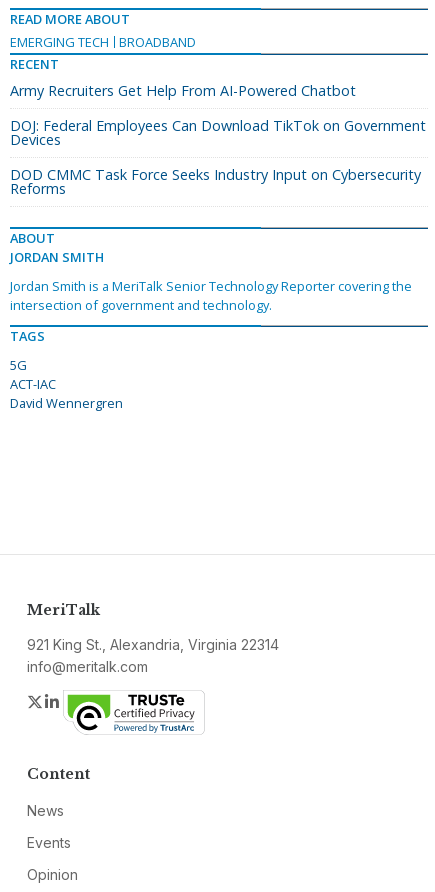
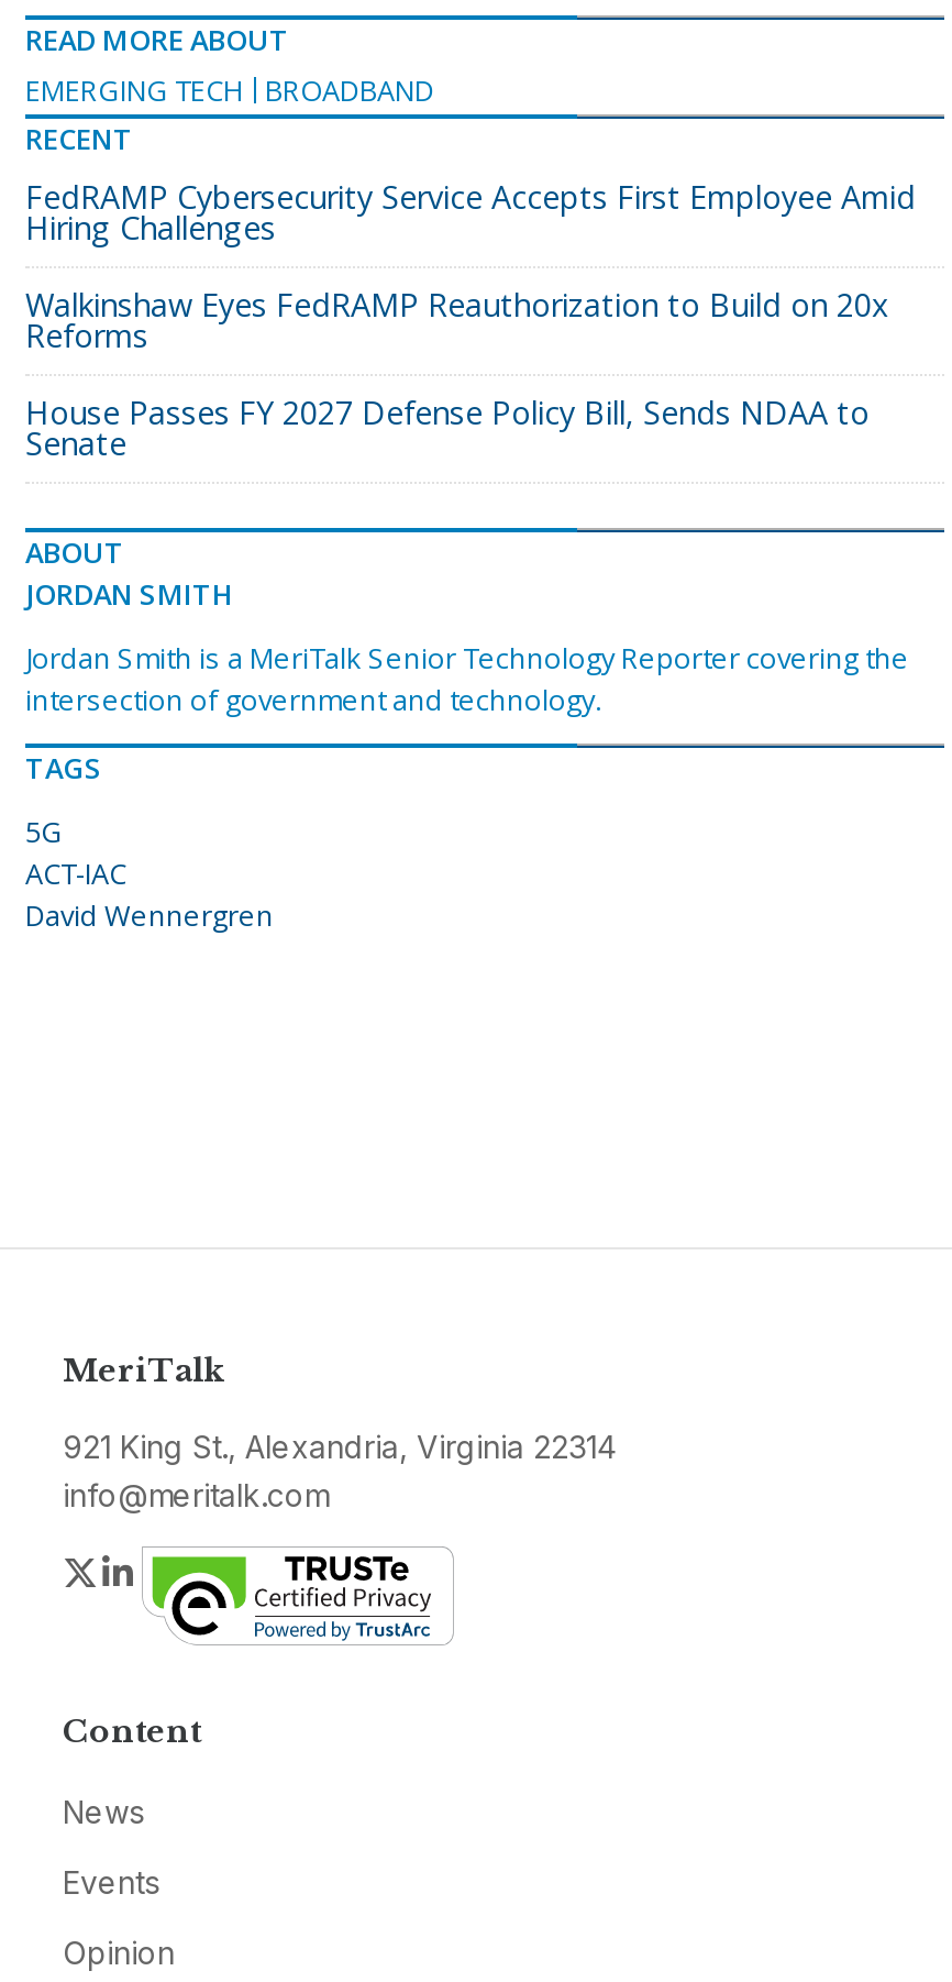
- Army Recruiters Get Help From AI-Powered Chatbot
- DOJ: Federal Employees Can Download TikTok on Government
- Devices
- DOD CMMC Task Force Seeks Industry Input on Cybersecurity
+ FedRAMP Cybersecurity Service Accepts First Employee Amid
+ Hiring Challenges
+ Walkinshaw Eyes FedRAMP Reauthorization to Build on 20x

moved up: Reforms

+ House Passes FY 2027 Defense Policy Bill, Sends NDAA to
+ Senate
